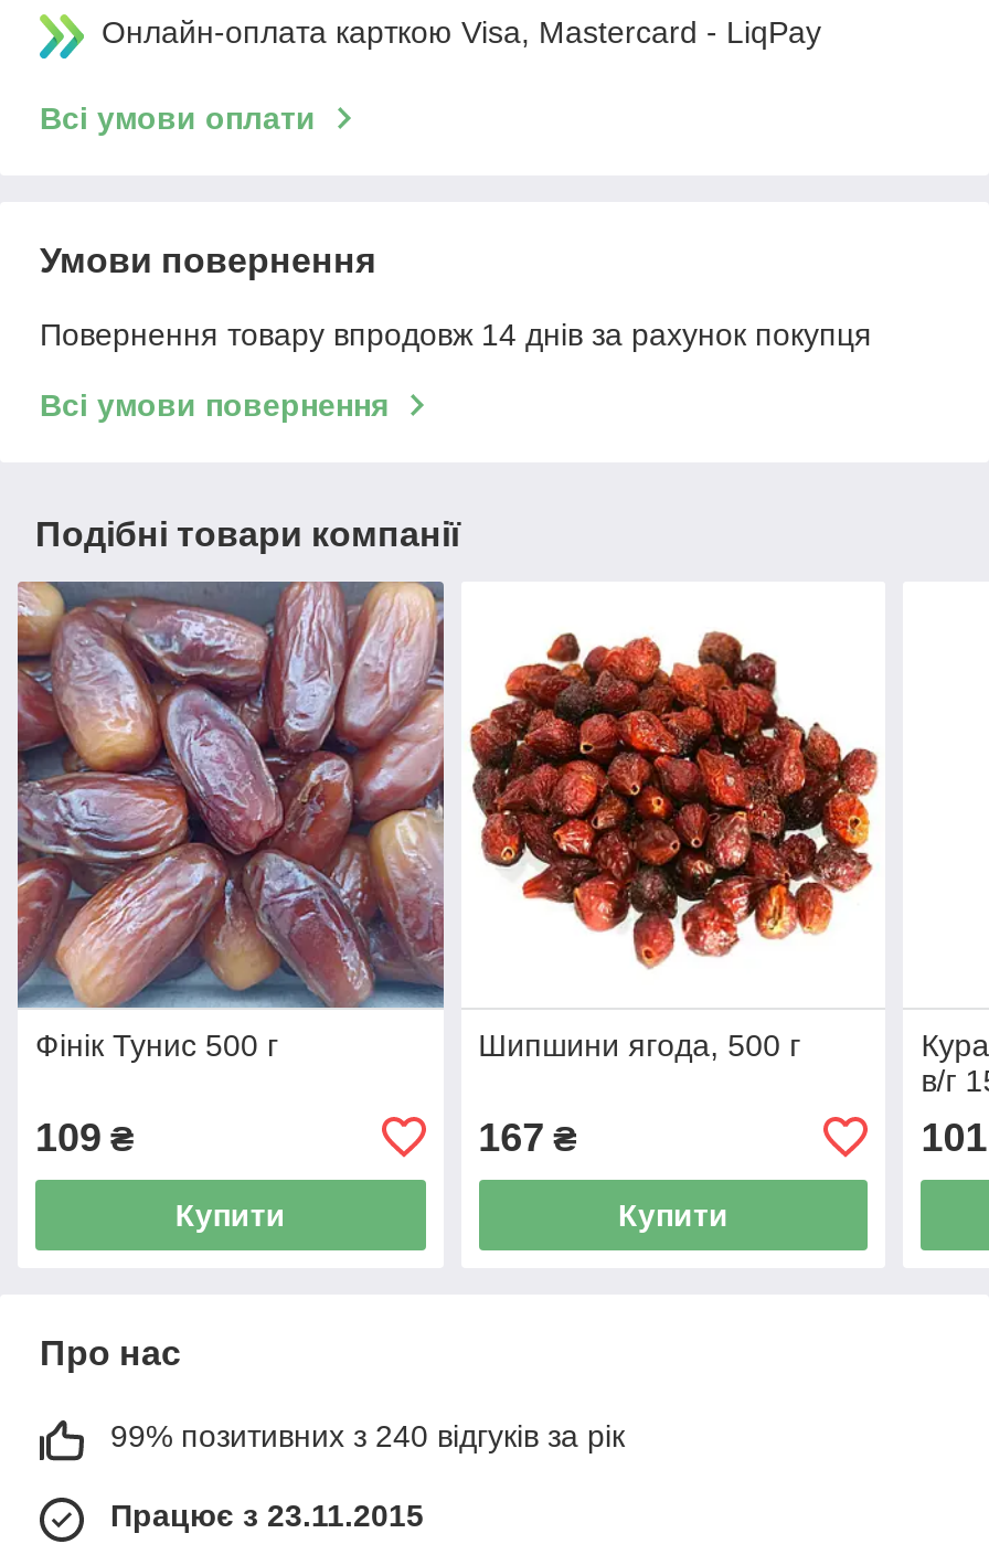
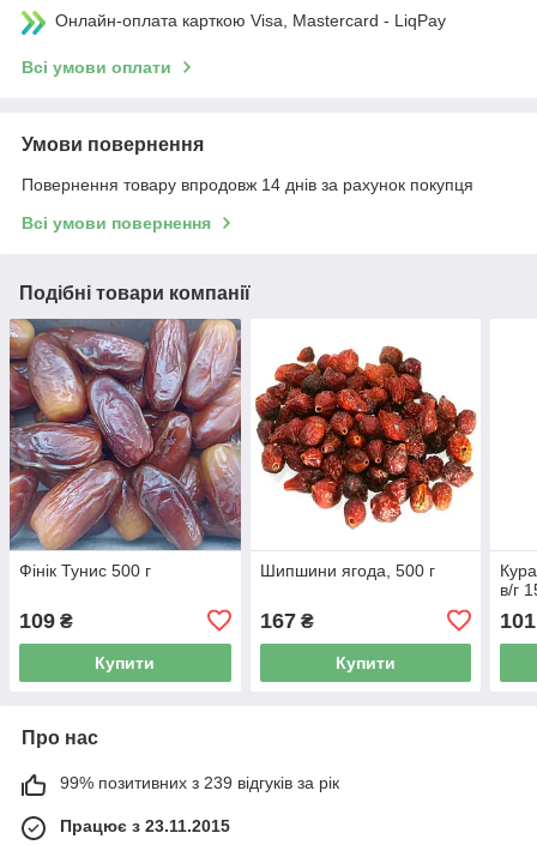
- 99% позитивних з 240 відгуків за рік
+ 99% позитивних з 239 відгуків за рік
